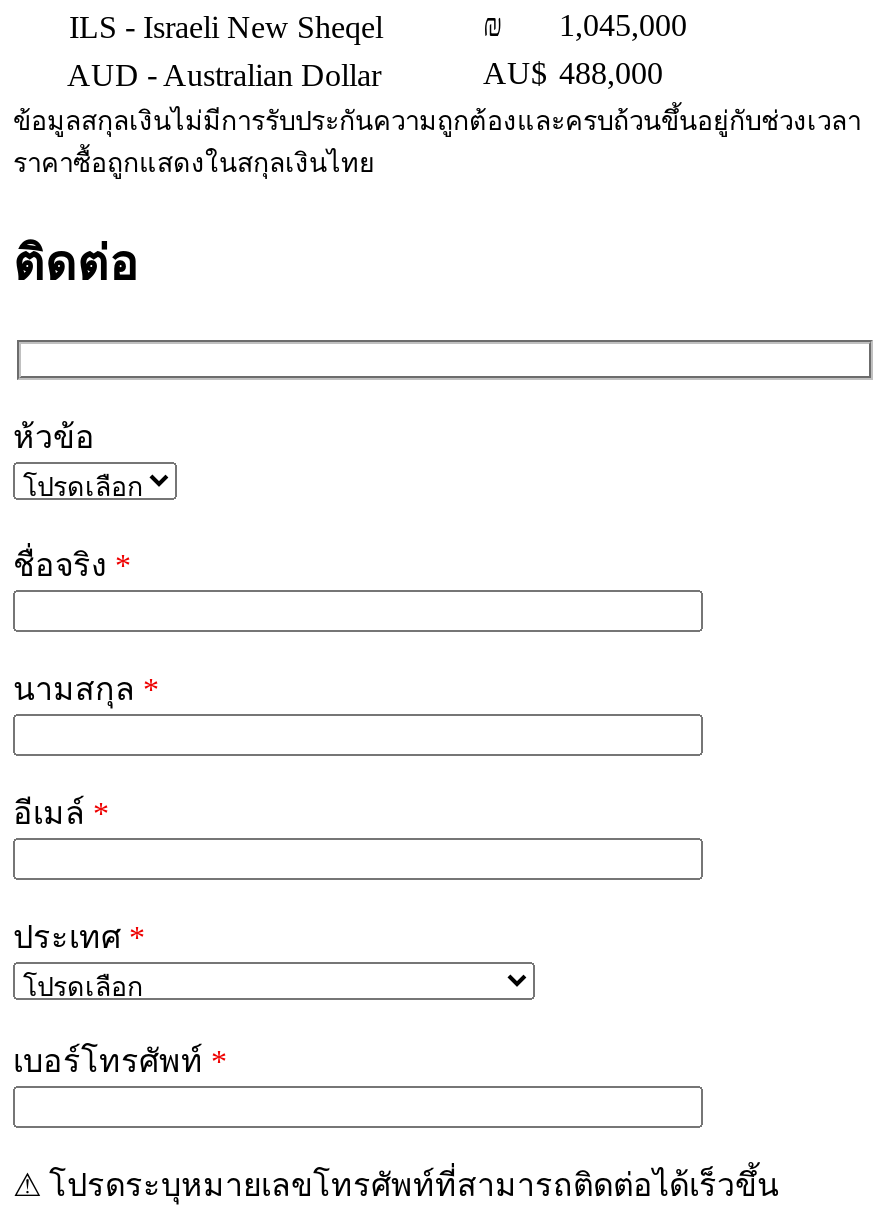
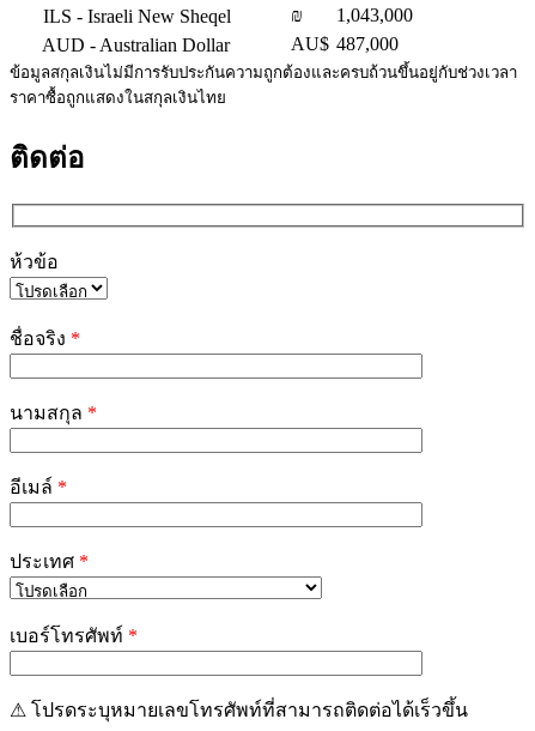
- 1,045,000
+ 1,043,000

- AU$ 488,000
+ AU$ 487,000
